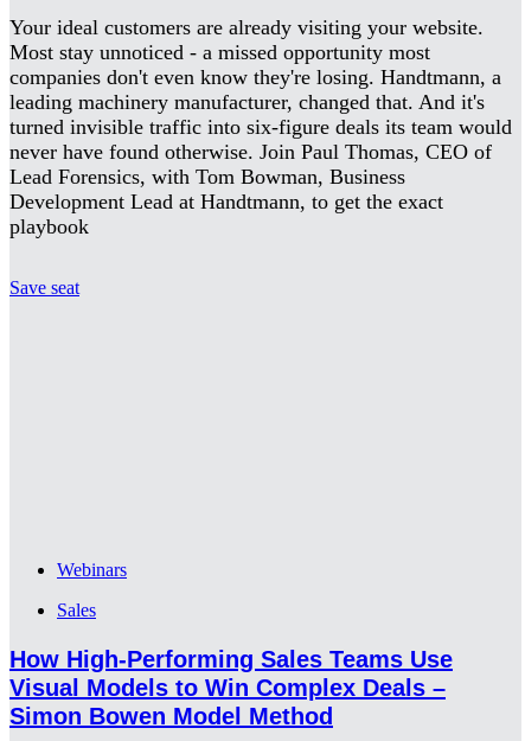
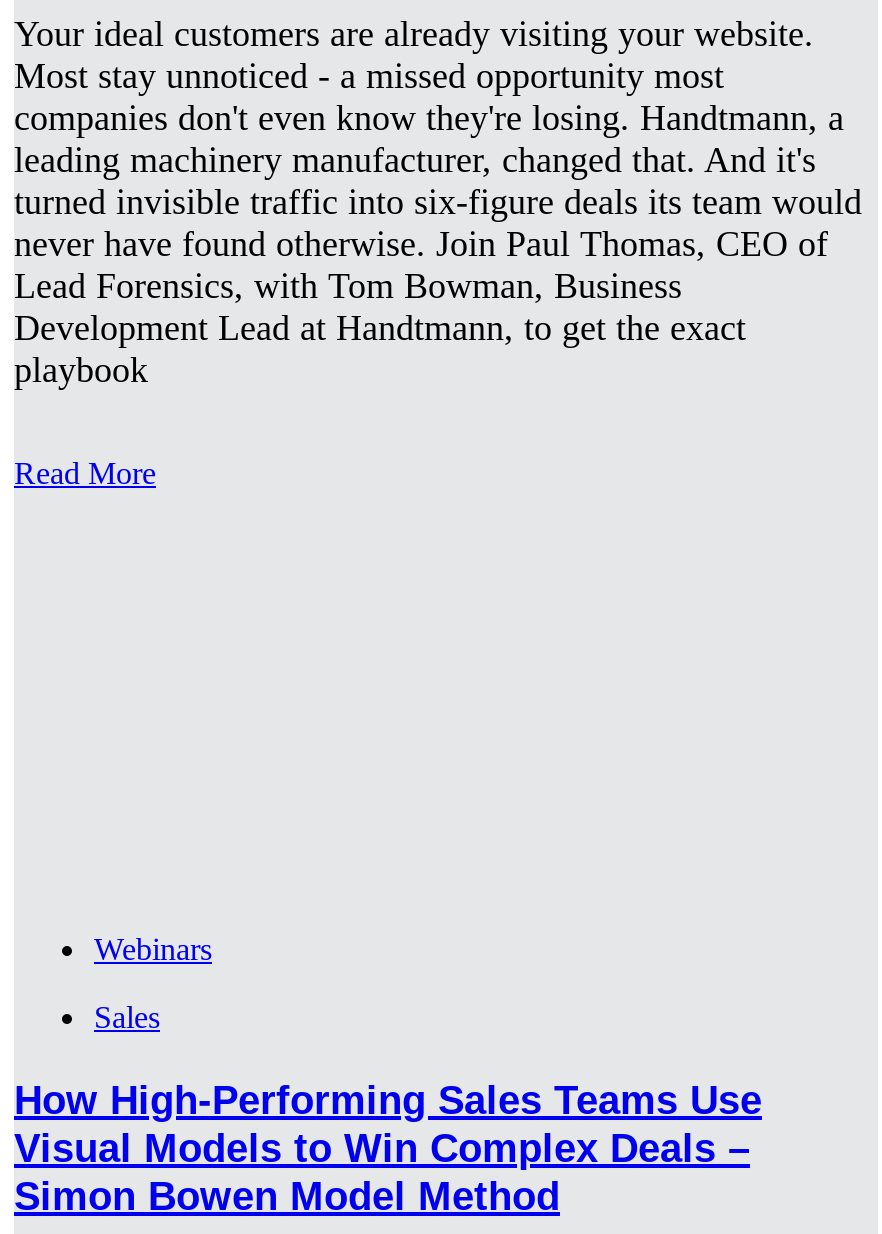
- Save seat
+ Read More
